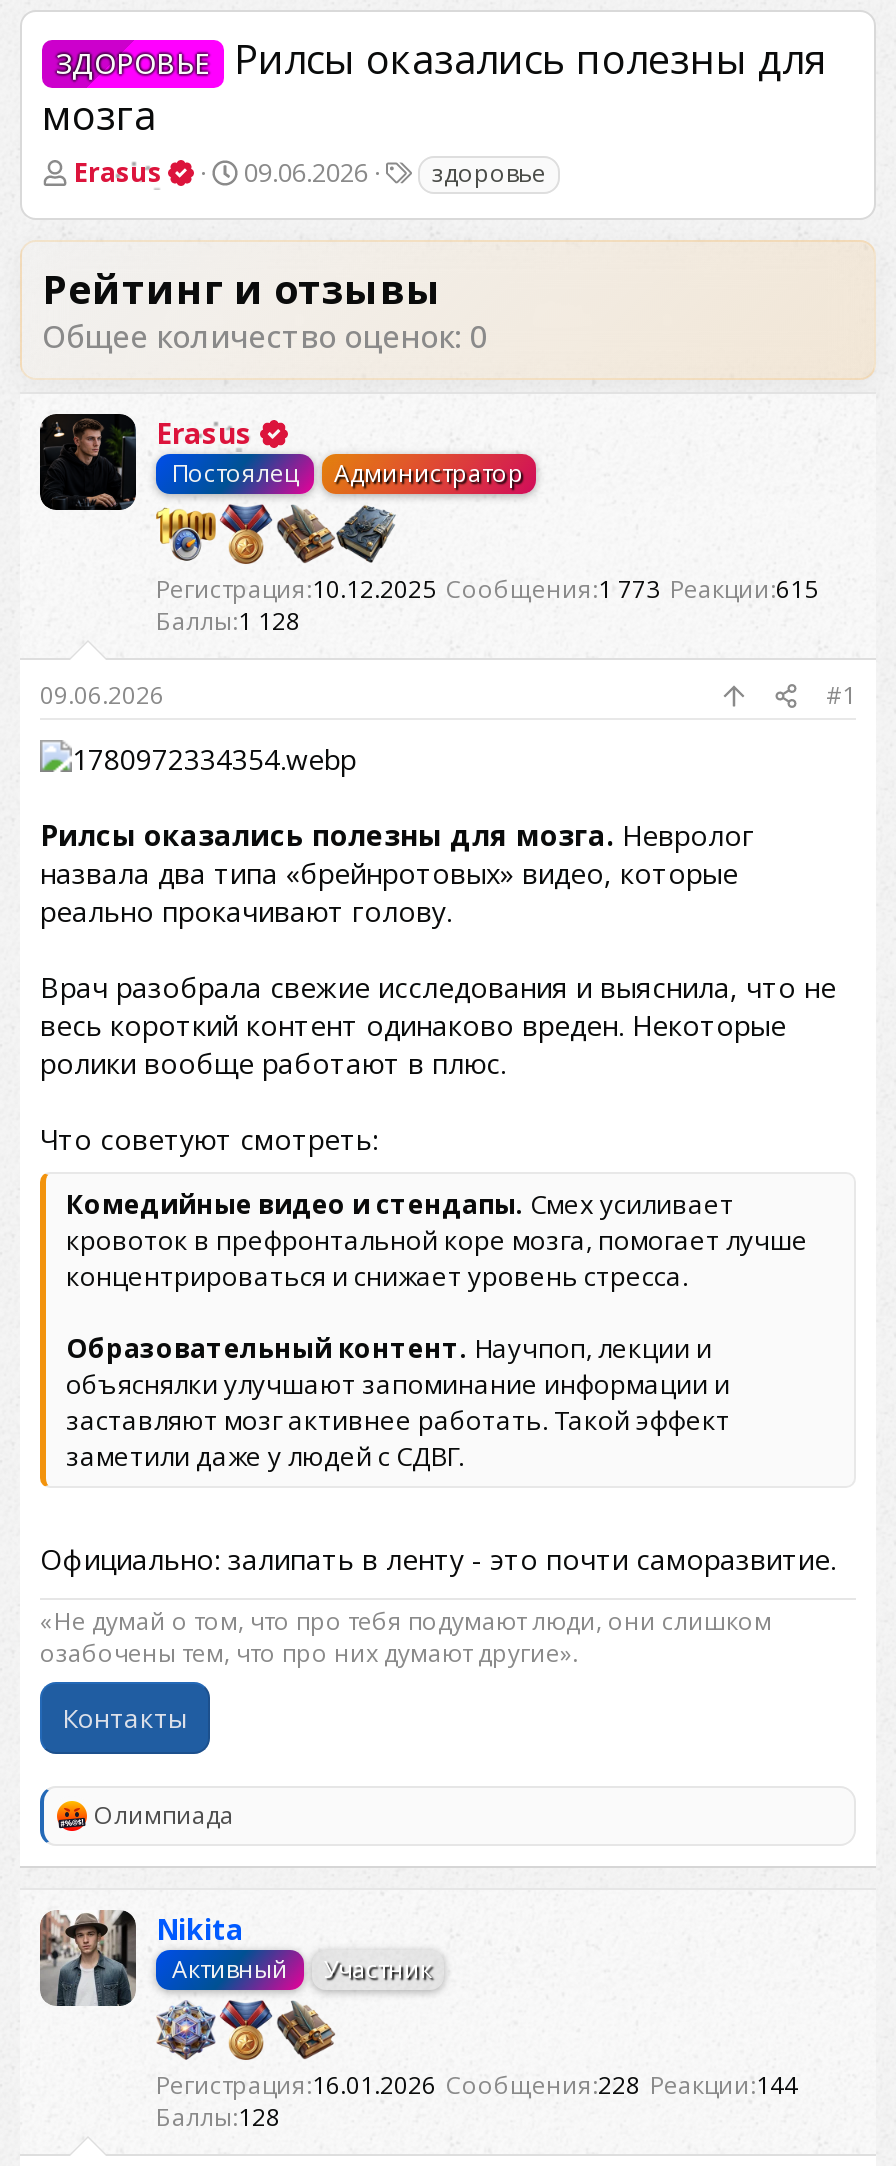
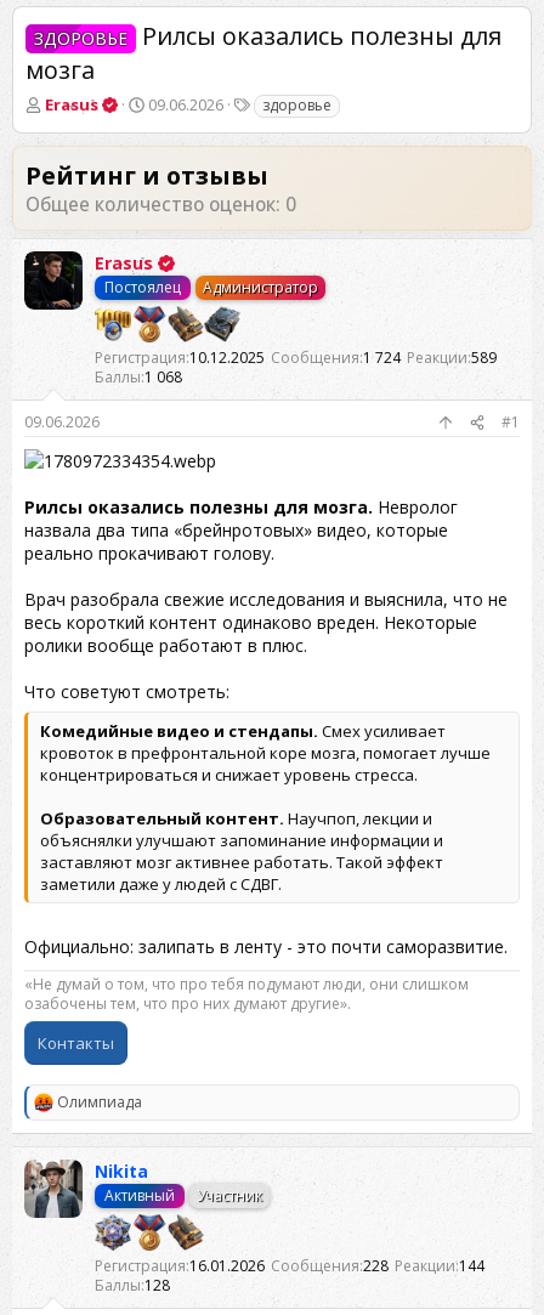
- Регистрация 10.12.2025 Сообщения 1 773 Реакции 615
+ Регистрация 10.12.2025 Сообщения 1 724 Реакции 589

- Баллы 1 128
+ Баллы 1 068
